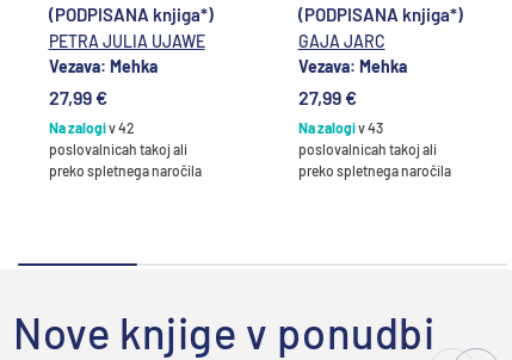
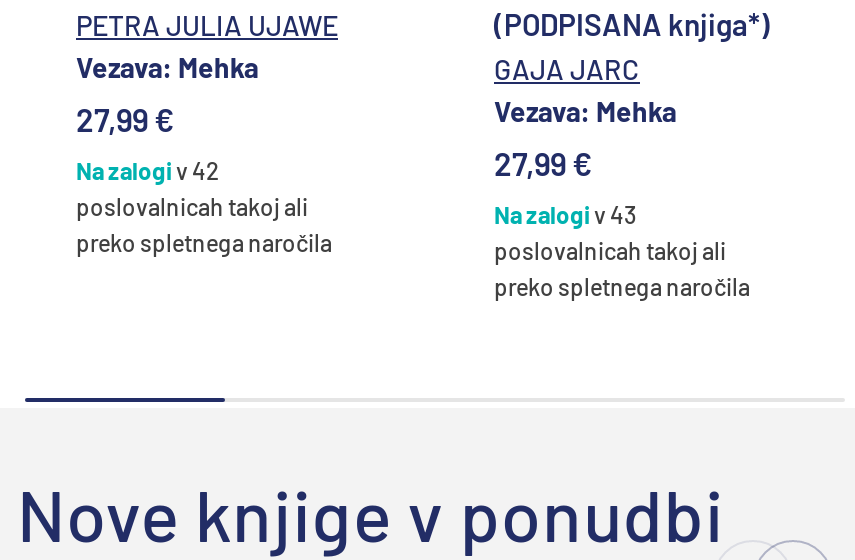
- (PODPISANA knjiga*)
